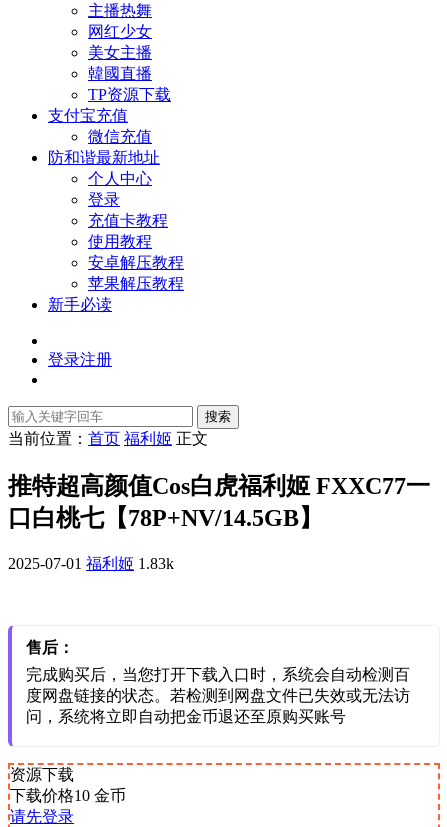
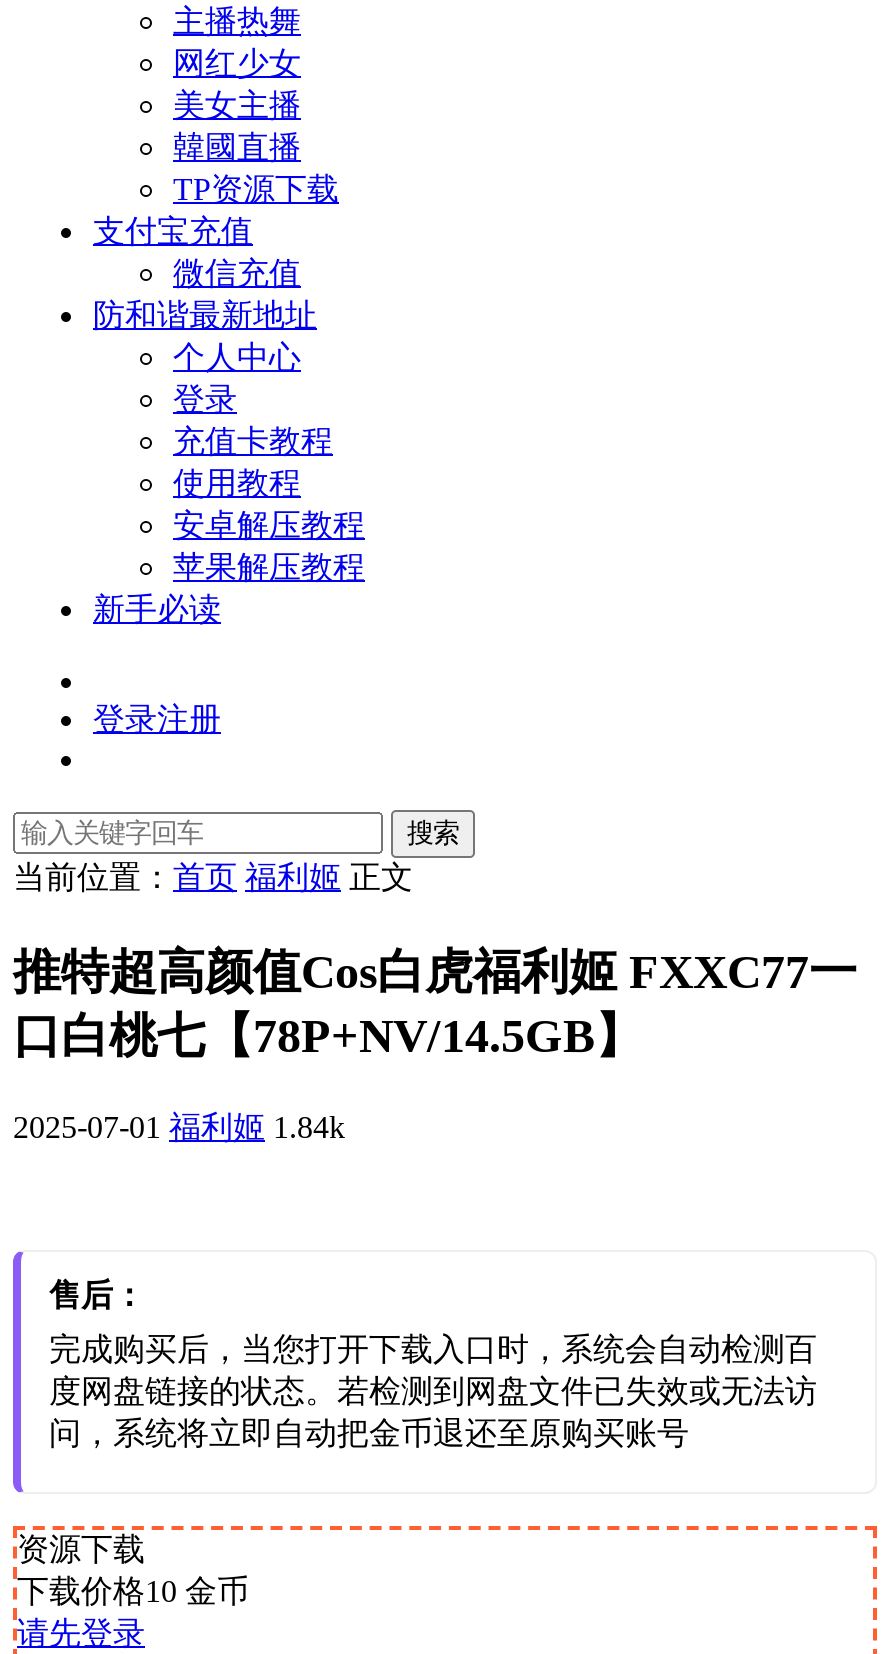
- 2025-07-01 福利姬 1.83k
+ 2025-07-01 福利姬 1.84k
